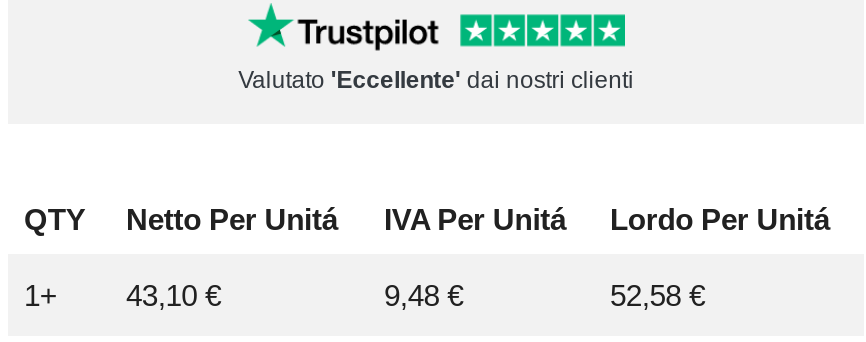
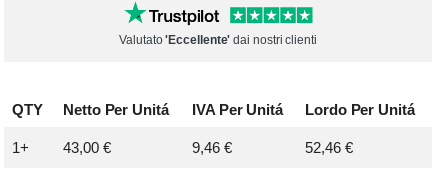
- 43,10 €
+ 43,00 €

- 9,48 €
+ 9,46 €

- 52,58 €
+ 52,46 €
